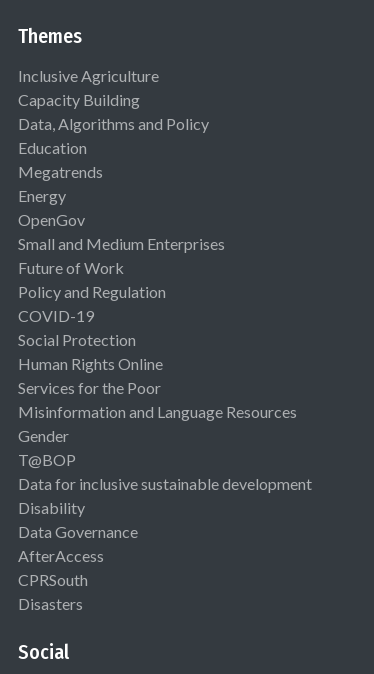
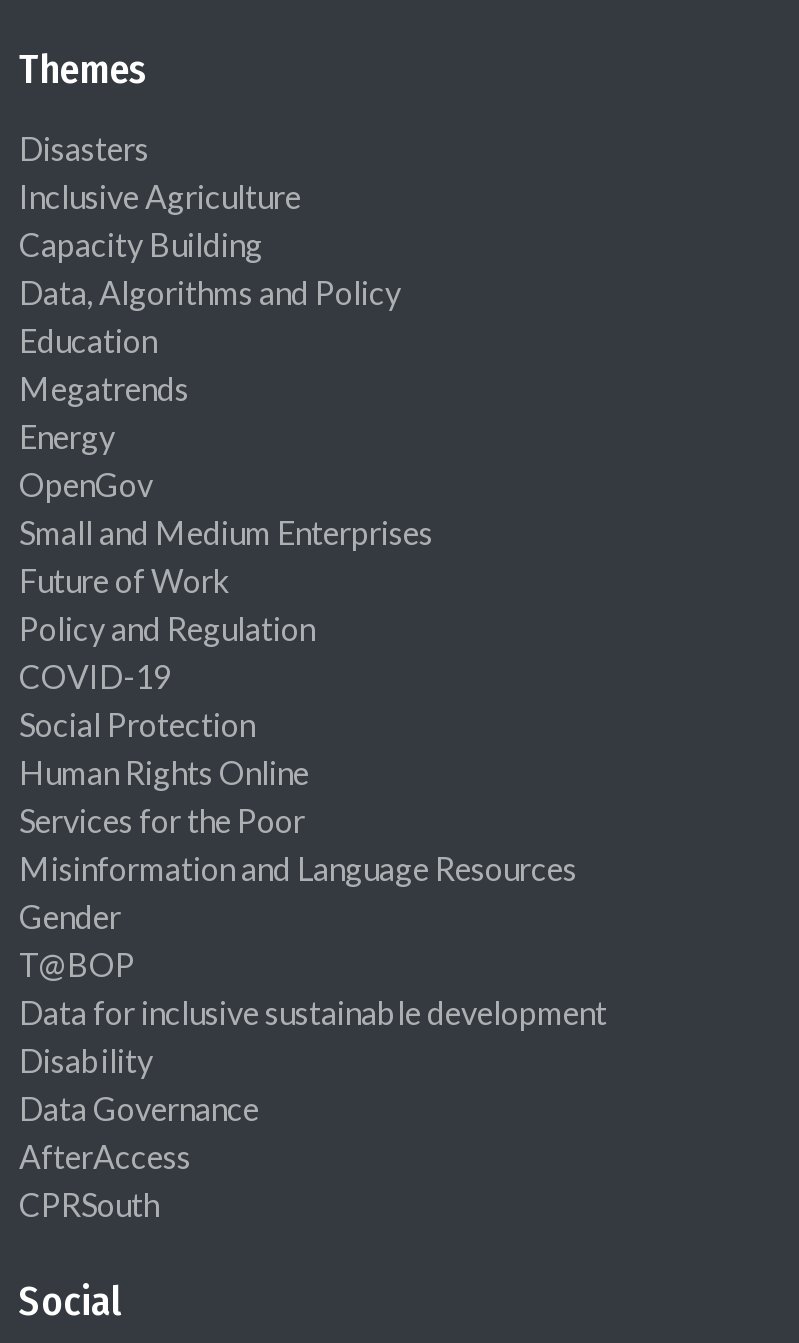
moved down: Inclusive Agriculture | Capacity Building | Data, Algorithms and Policy | ... | AfterAccess | CPRSouth

moved up: Disasters
